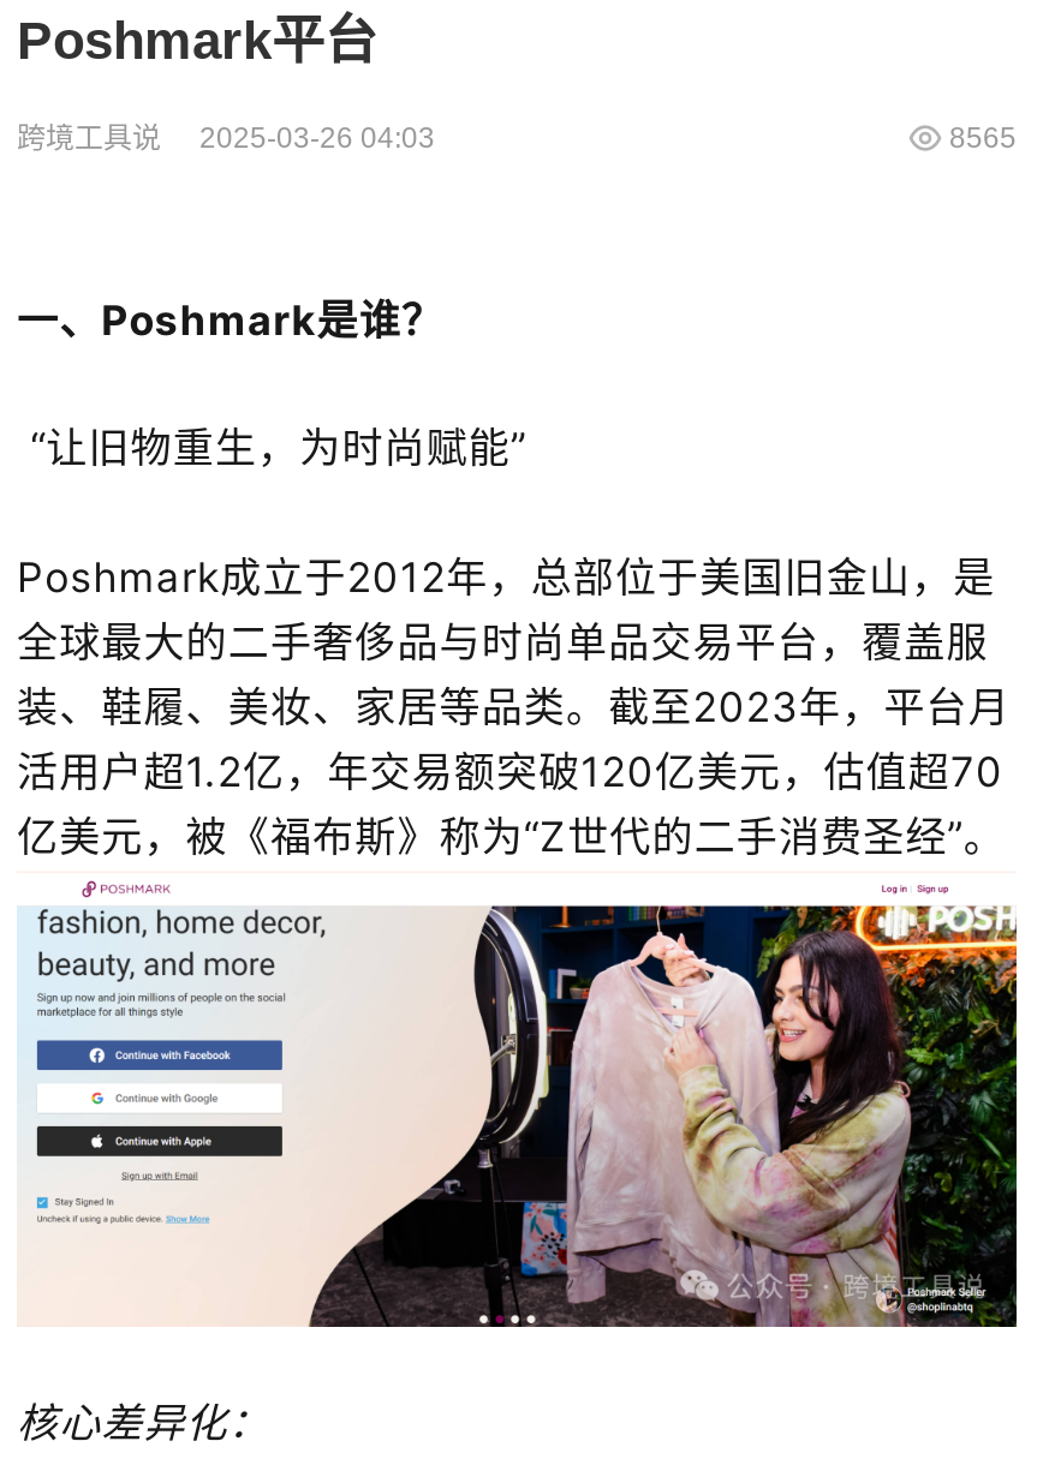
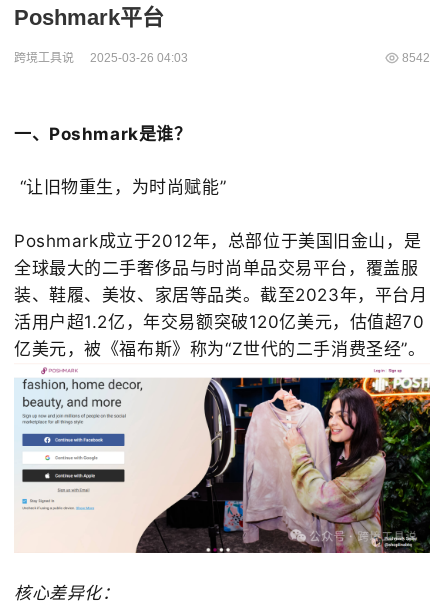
- 8565
+ 8542
